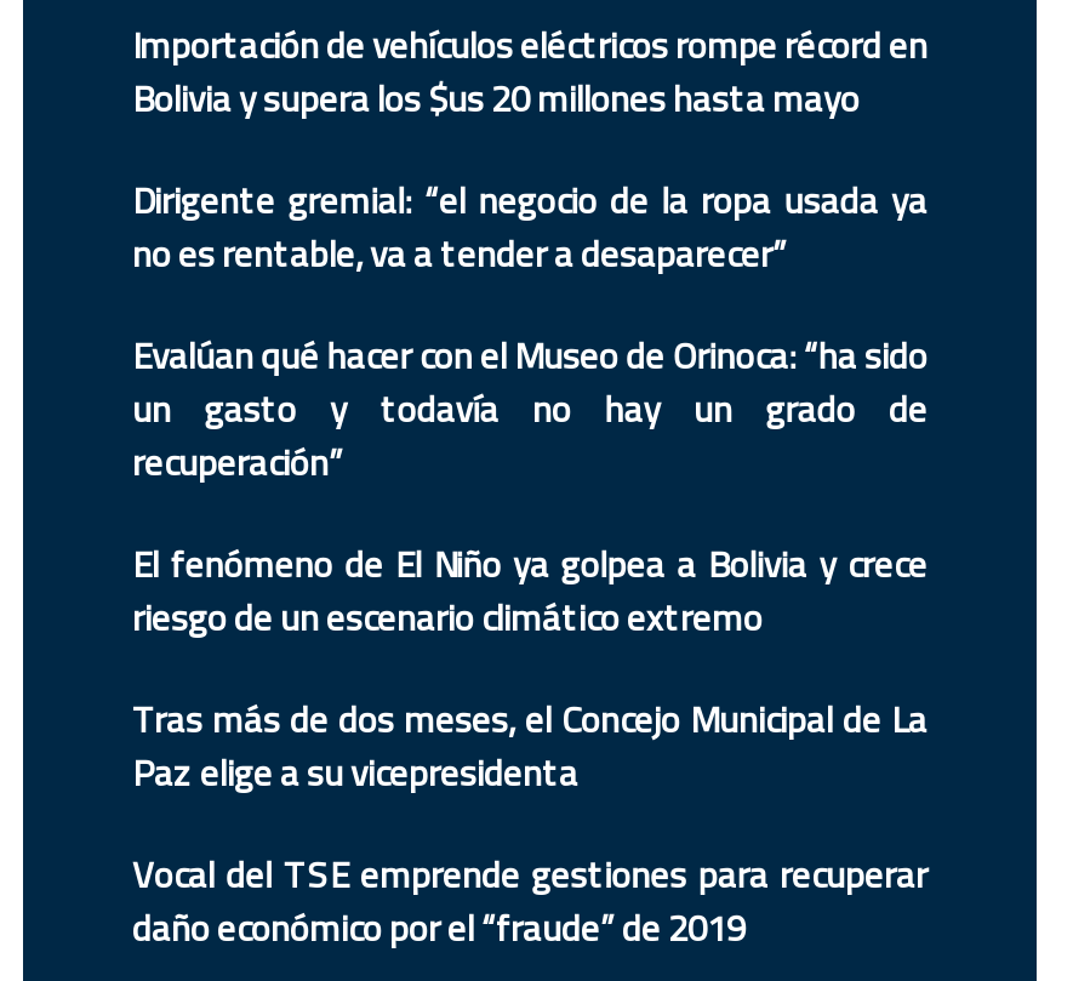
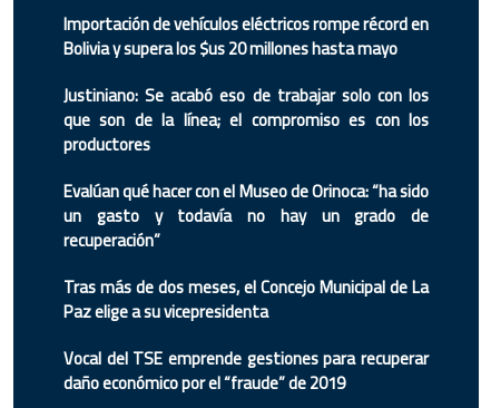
- Dirigente gremial: “el negocio de la ropa usada ya
- no es rentable, va a tender a desaparecer”
+ Justiniano: Se acabó eso de trabajar solo con los
+ que son de la línea; el compromiso es con los
+ productores

moved down: Evalúan qué hacer con el Museo de Orinoca: “ha sido | un gasto y todavía no hay un grado de

- El fenómeno de El Niño ya golpea a Bolivia y crece
- riesgo de un escenario climático extremo
